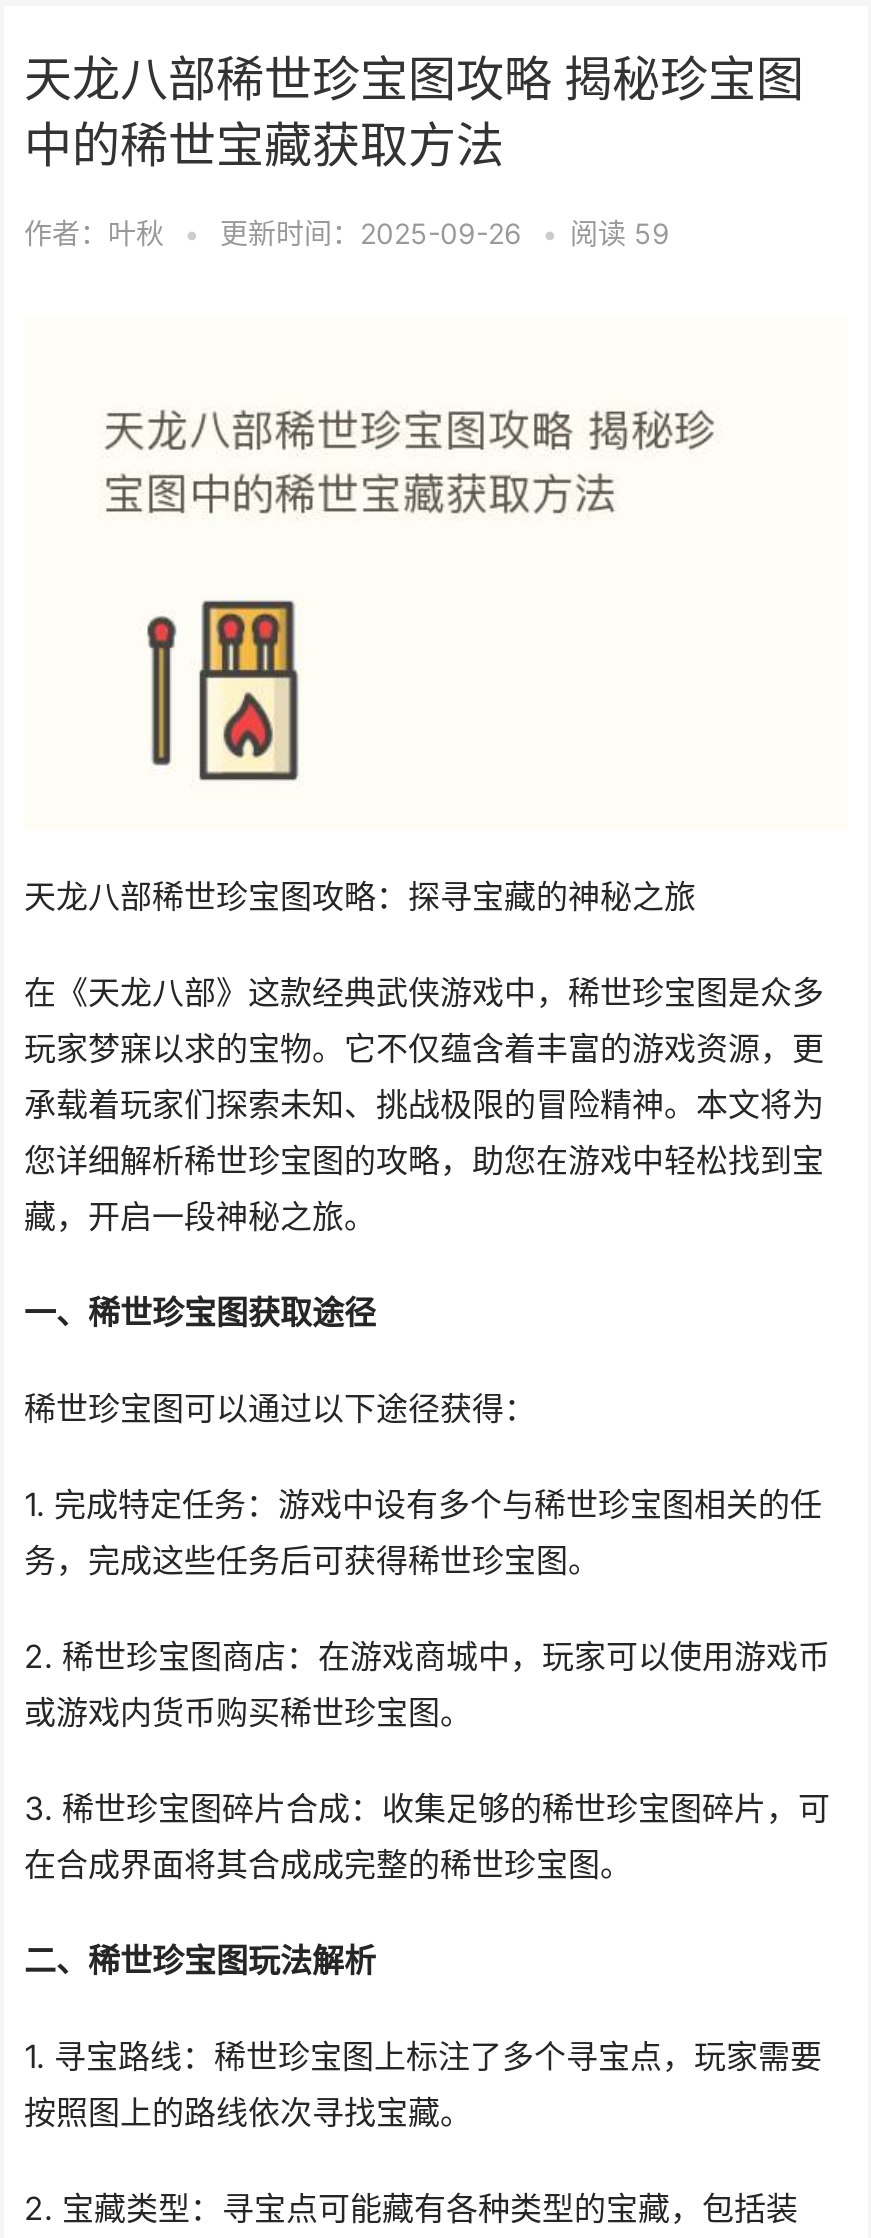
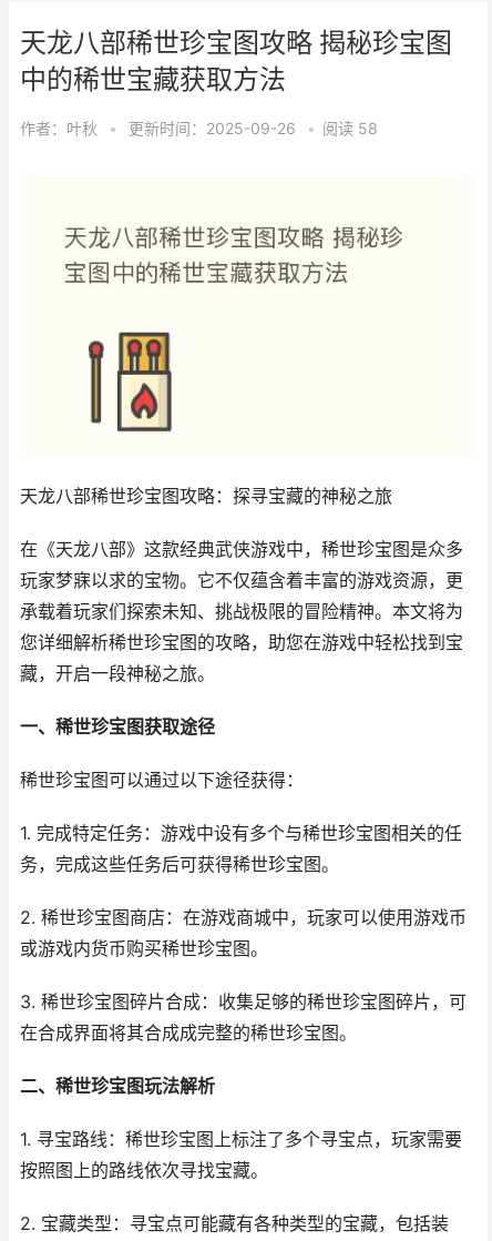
- 作者：叶秋 • 更新时间：2025-09-26 • 阅读59
+ 作者：叶秋 • 更新时间：2025-09-26 • 阅读58
